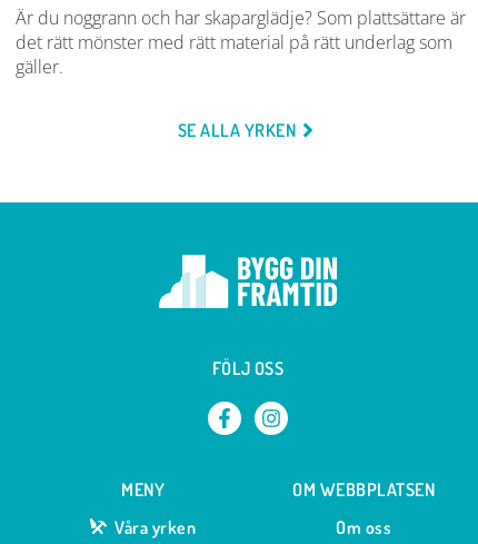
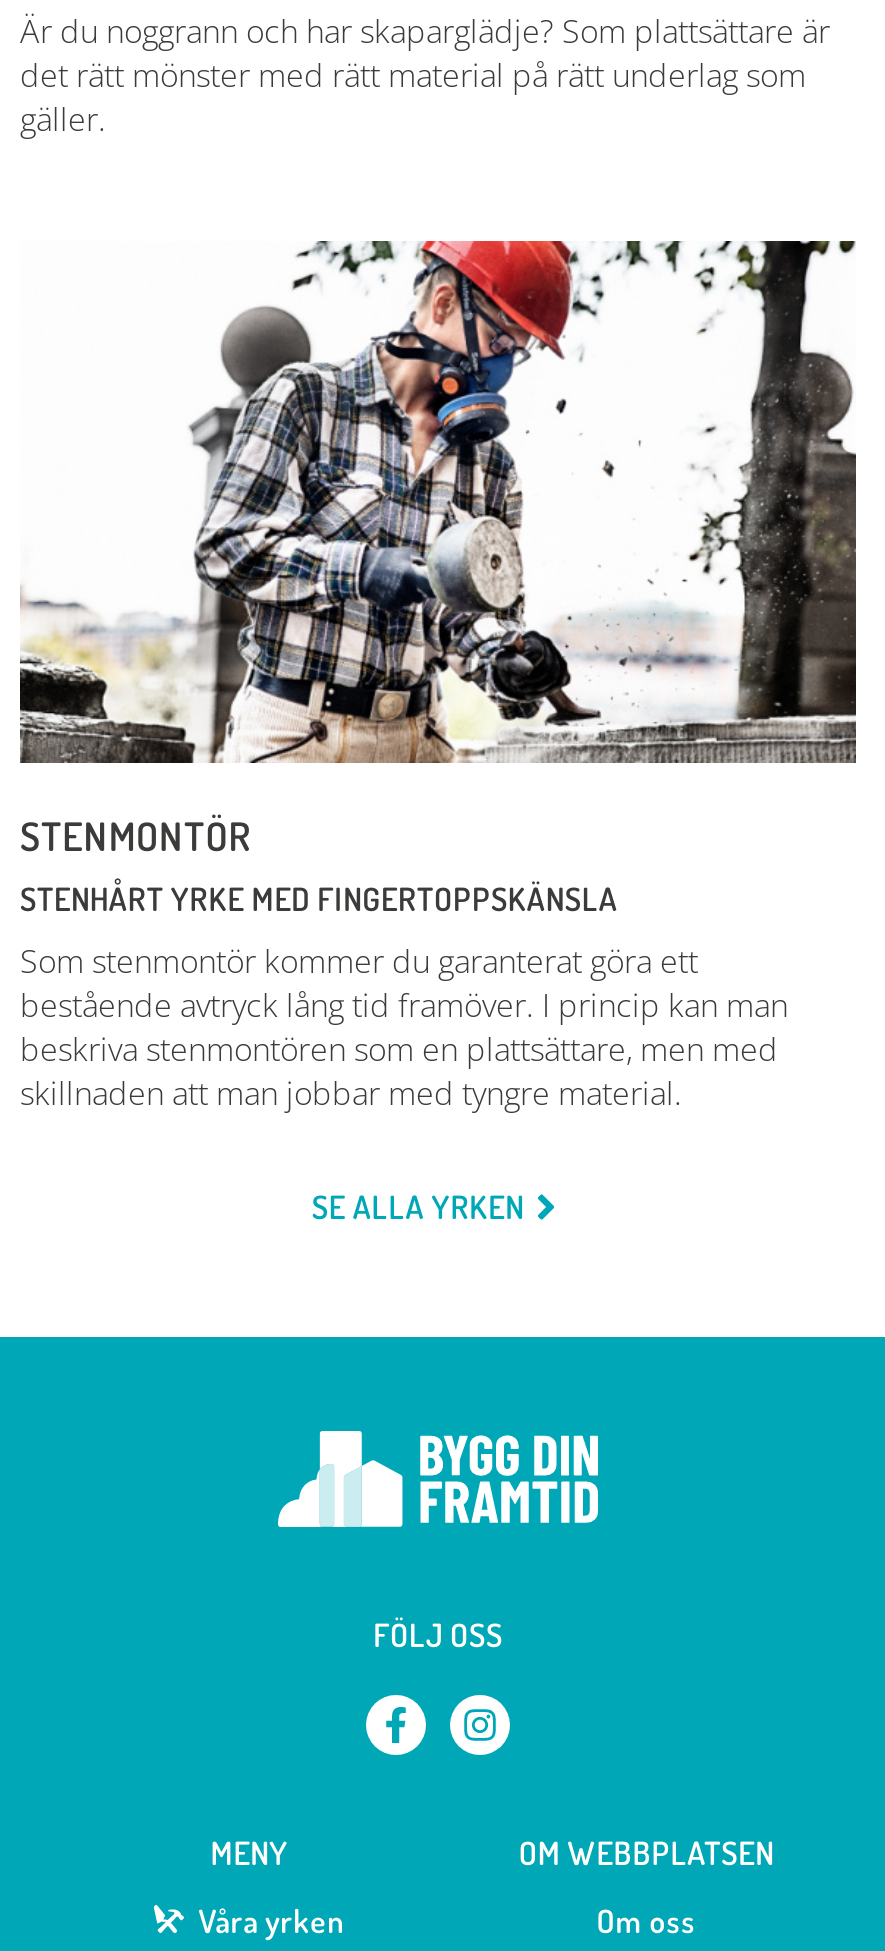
+ [image]
+ STENMONTÖR
+ STENHÅRT YRKE MED FINGERTOPPSKÄNSLA
+ Som stenmontör kommer du garanterat göra ett
+ bestående avtryck lång tid framöver. I princip kan man
+ beskriva stenmontören som en plattsättare, men med
+ skillnaden att man jobbar med tyngre material.
